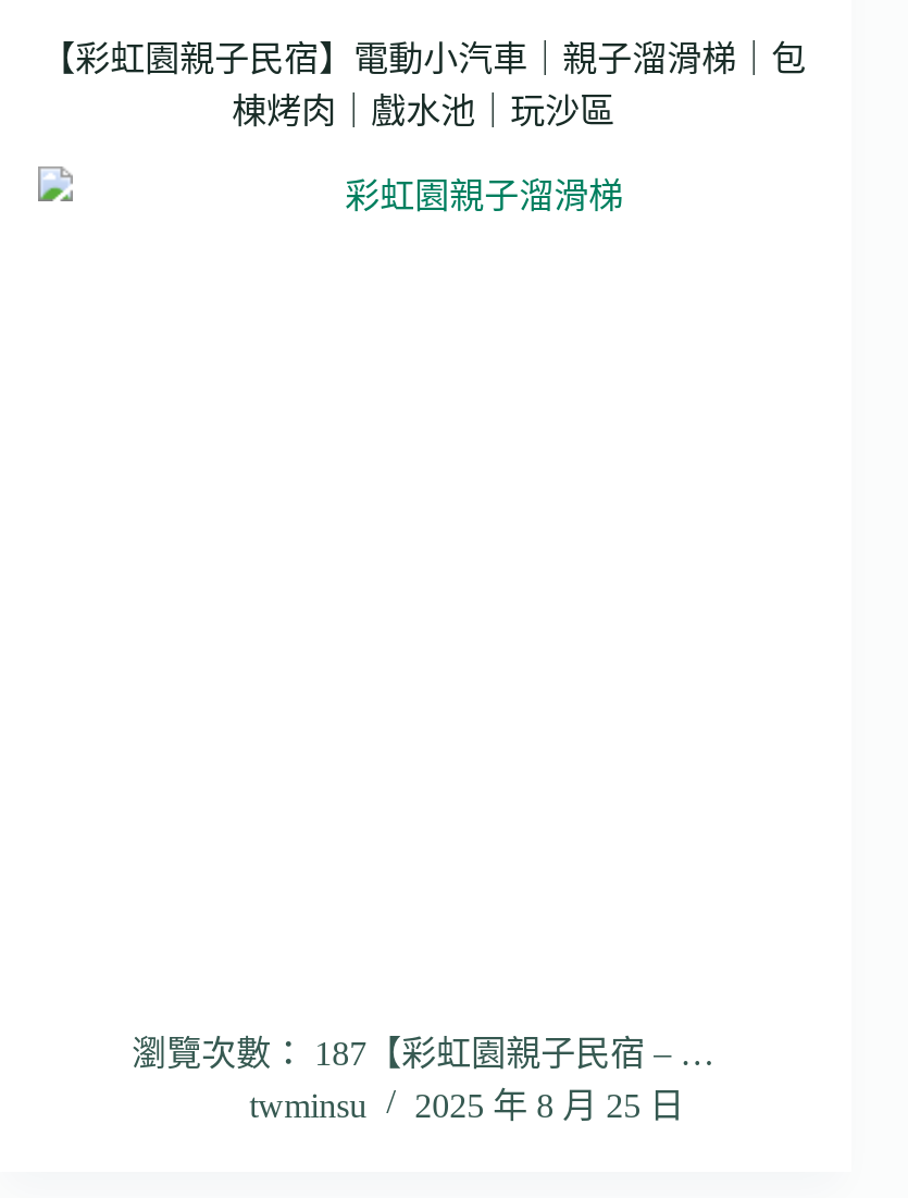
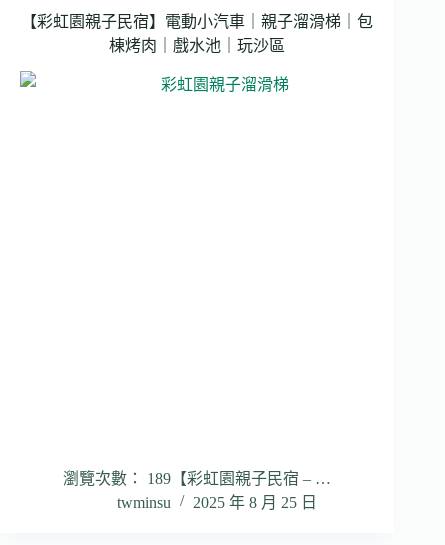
- 瀏覽次數： 187【彩虹園親子民宿 – …
+ 瀏覽次數： 189【彩虹園親子民宿 – …
